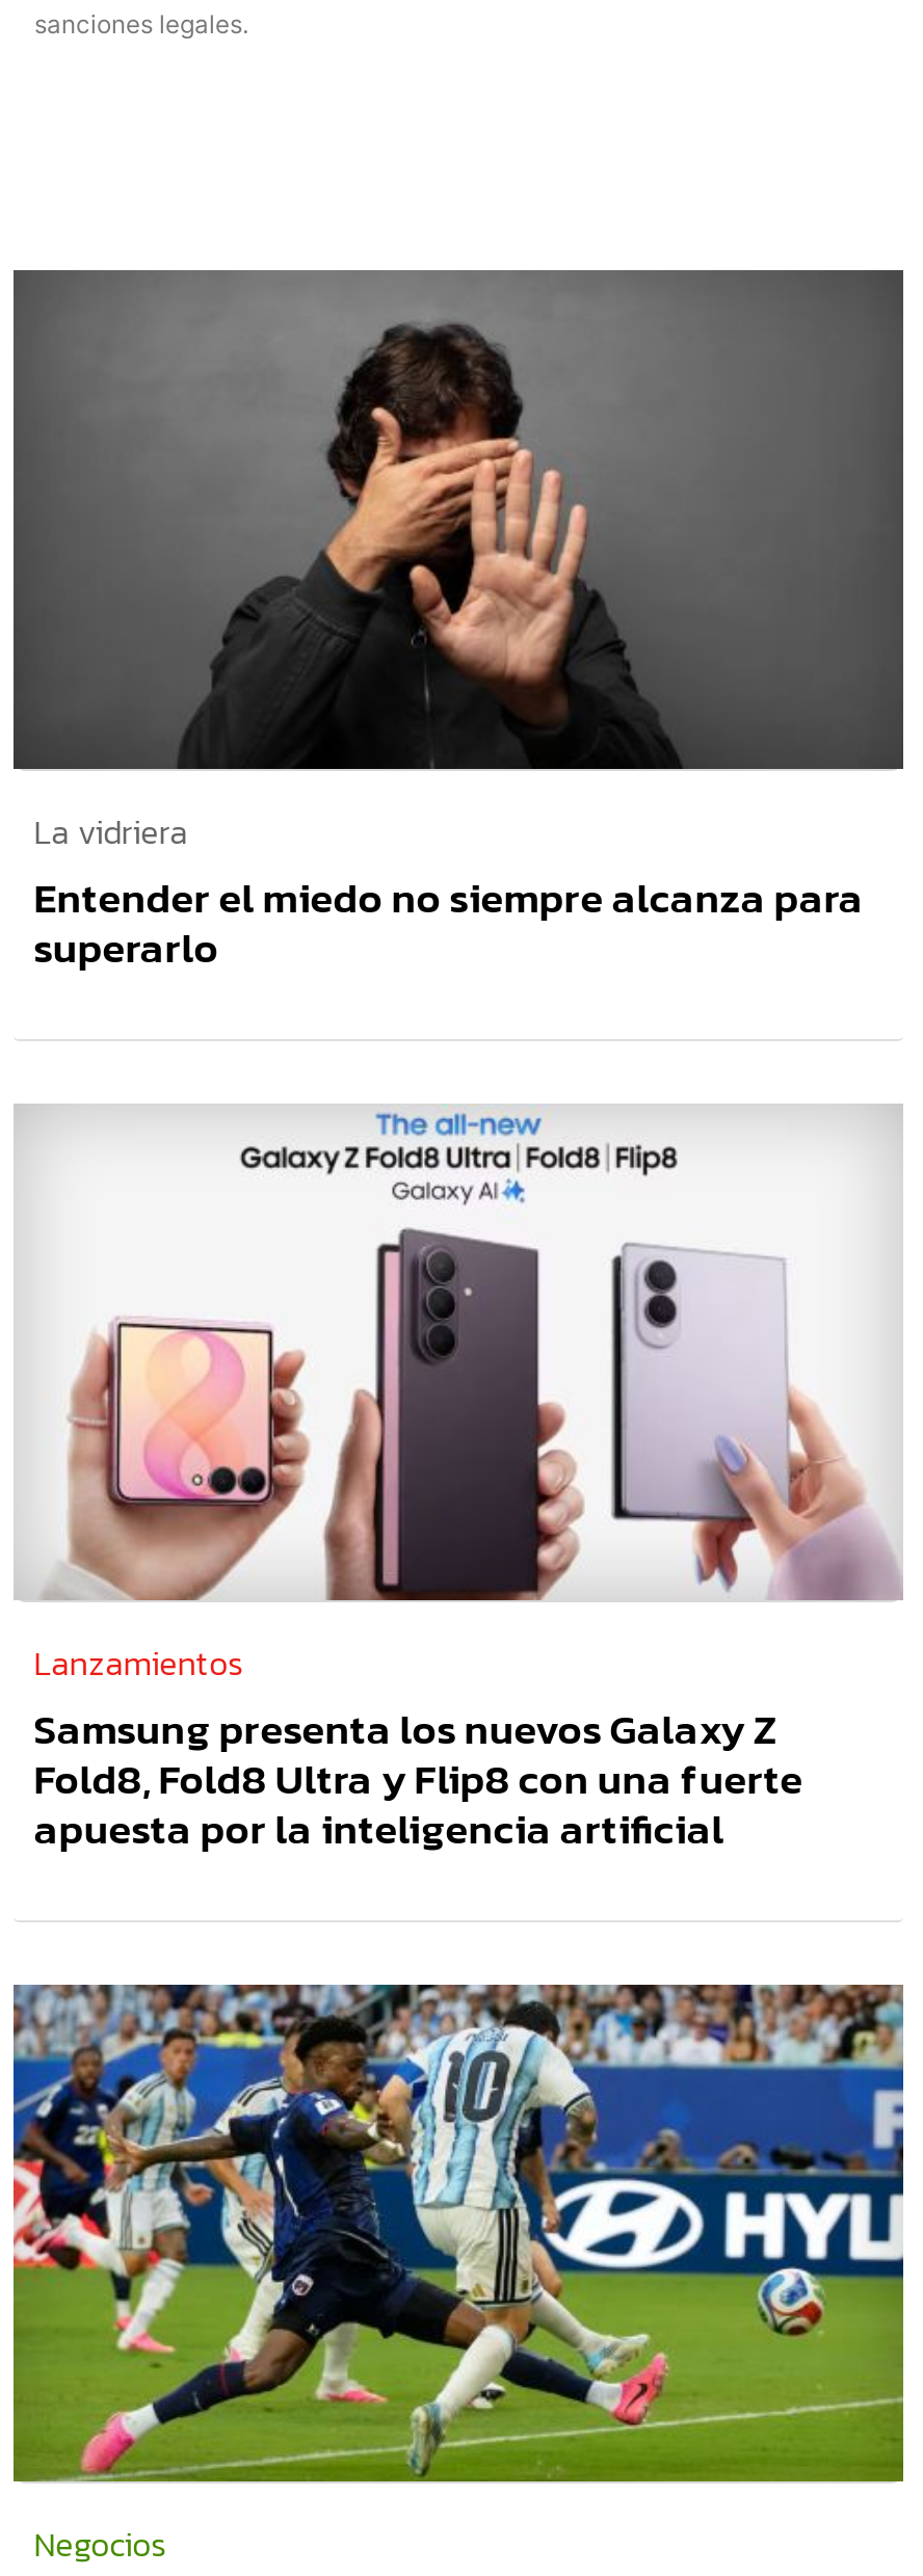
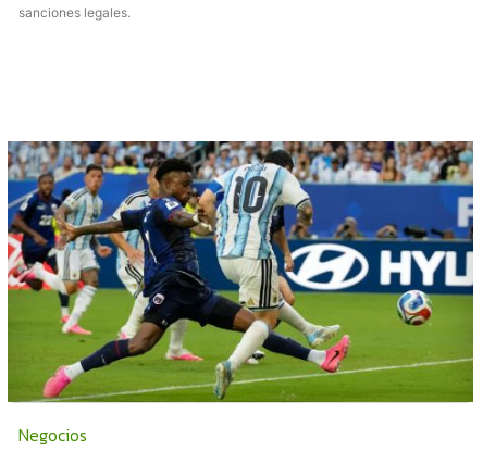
- [image]
- La vidriera
- Entender el miedo no siempre alcanza para
- superarlo

- [image]
- Lanzamientos
- Samsung presenta los nuevos Galaxy Z
- Fold8, Fold8 Ultra y Flip8 con una fuerte
- apuesta por la inteligencia artificial
